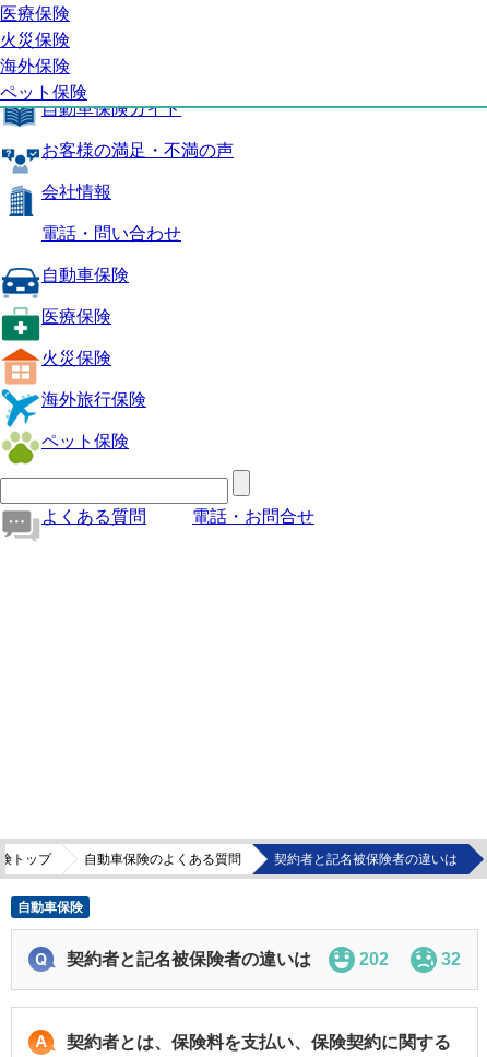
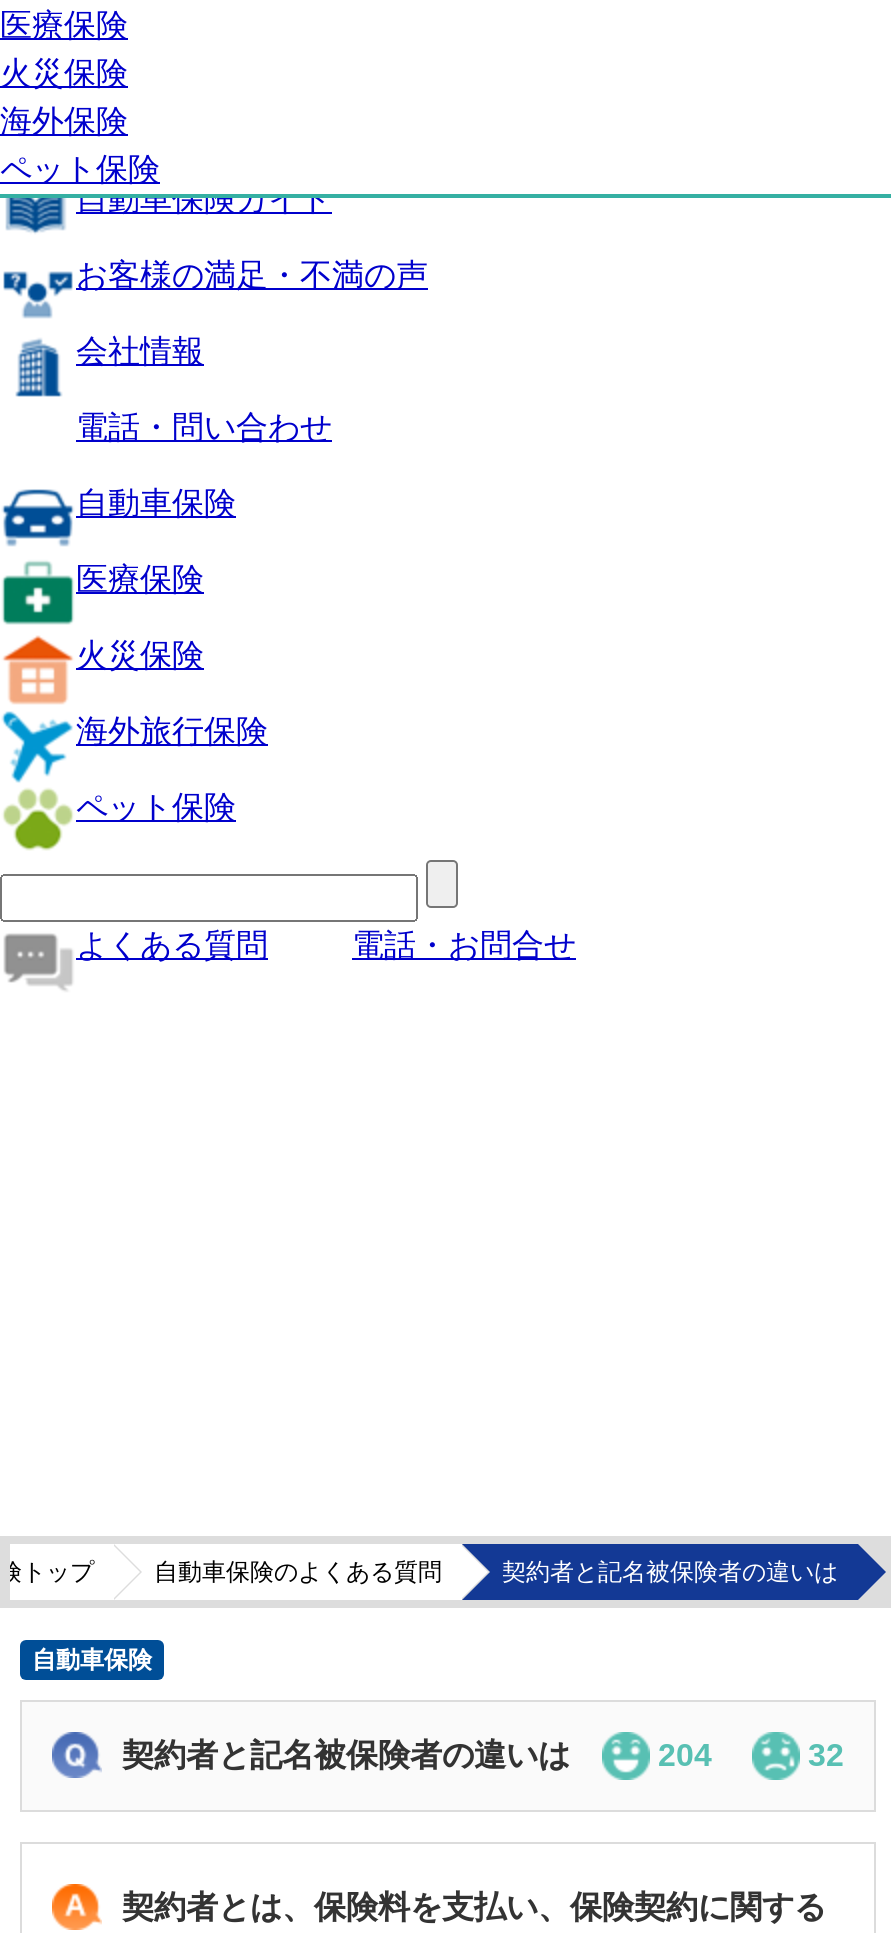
- 202
+ 204
